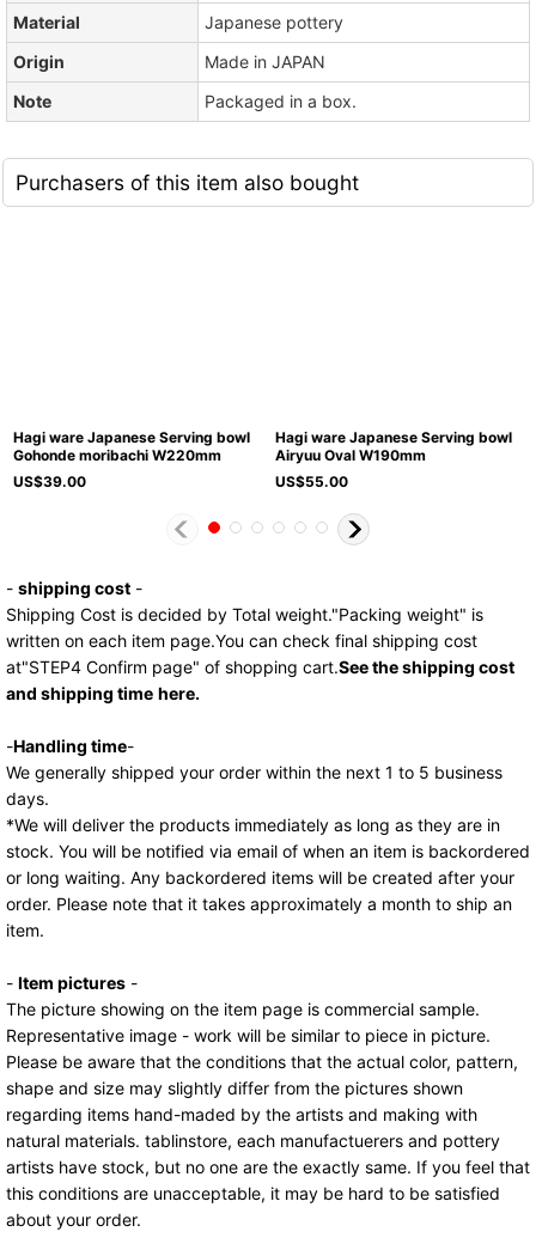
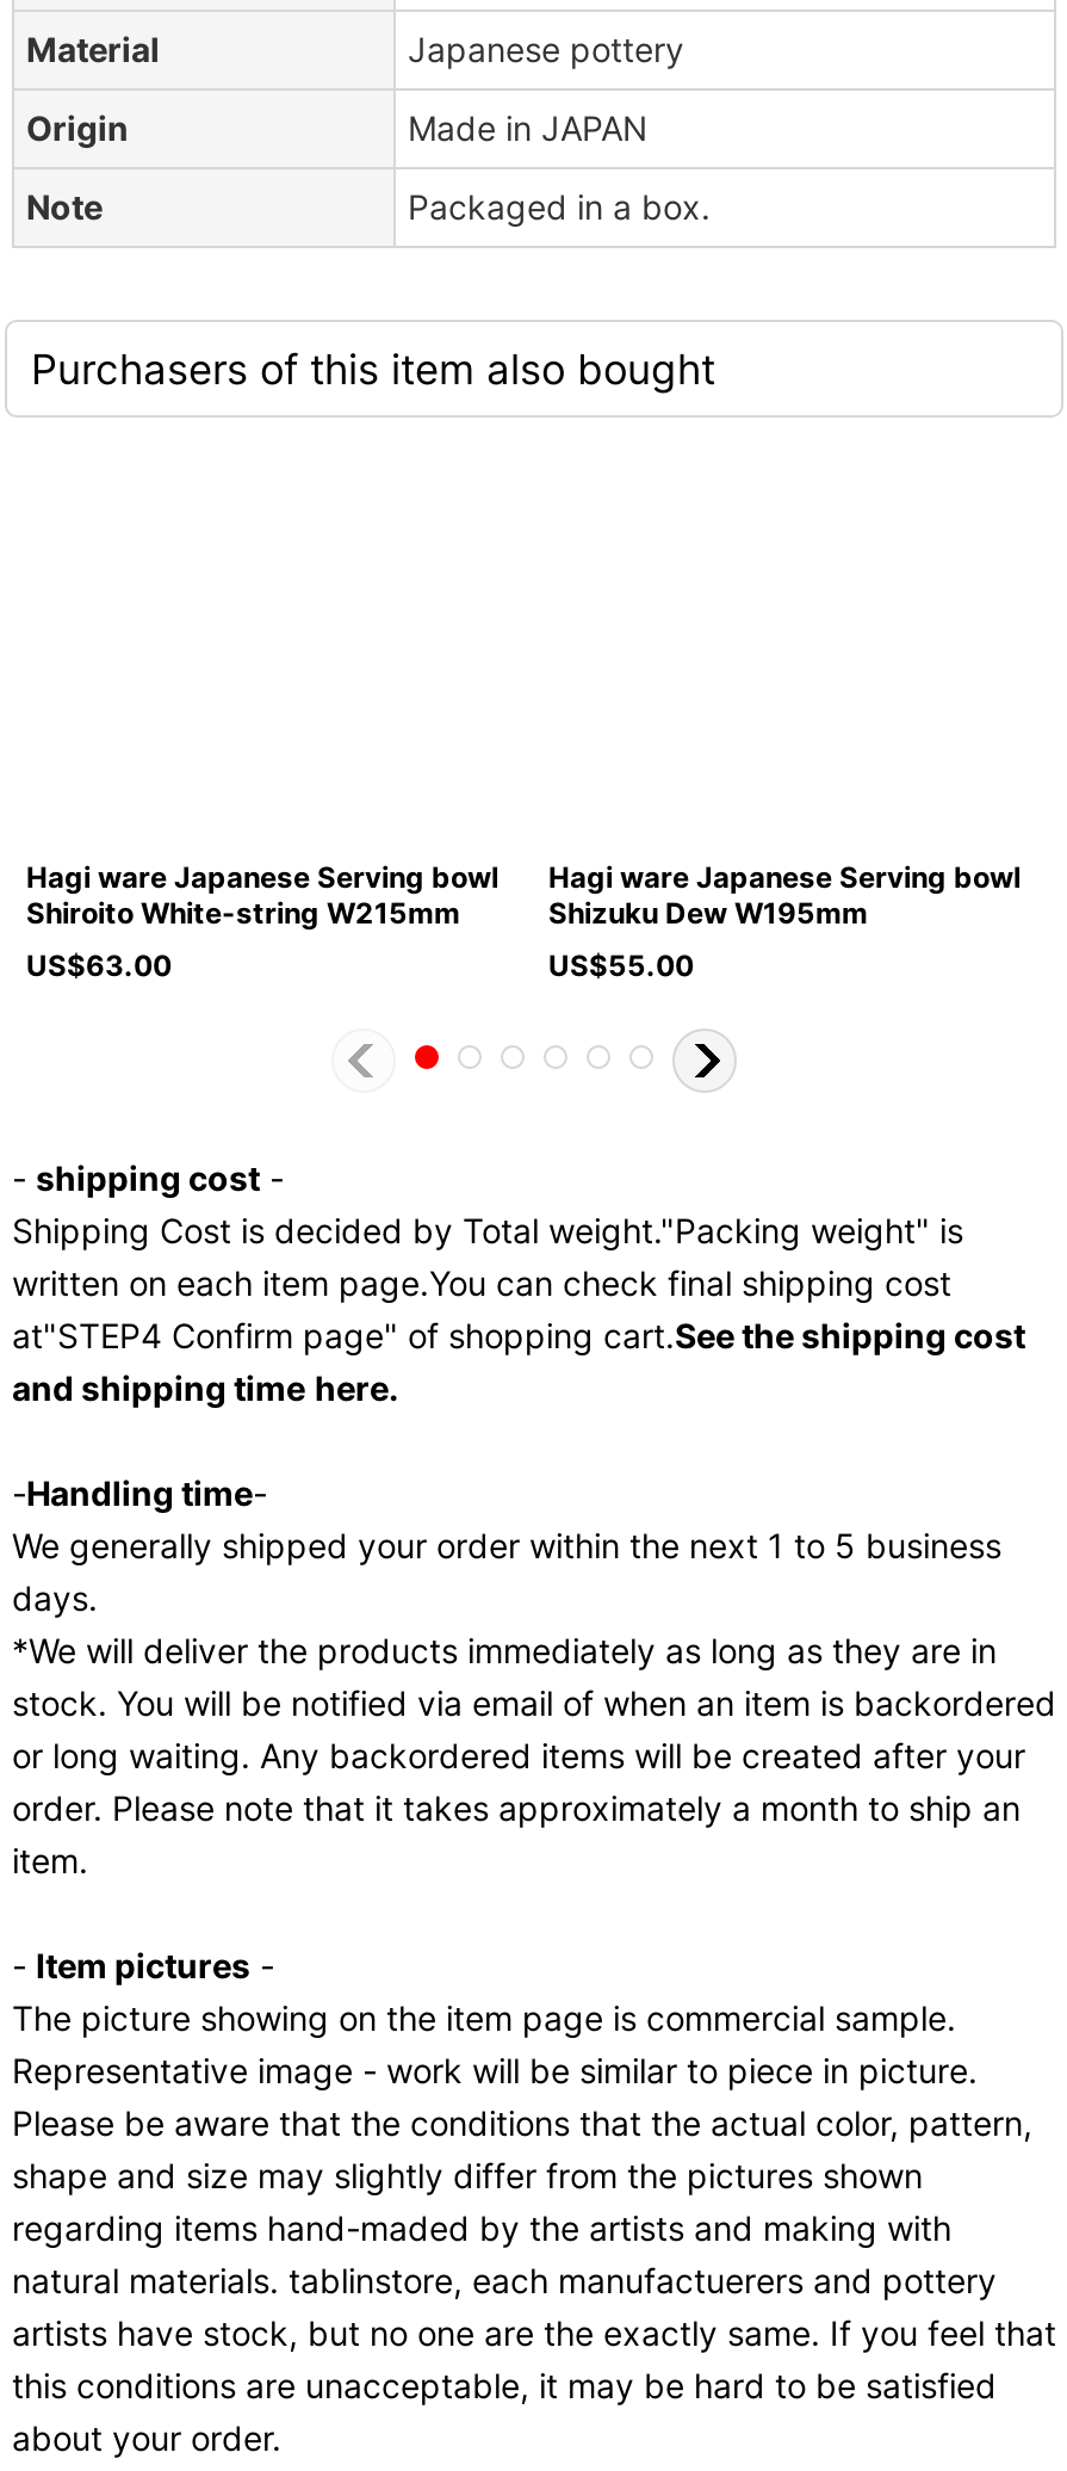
- Gohonde moribachi W220mm
+ Shiroito White-string W215mm

- Airyuu Oval W190mm
+ Shizuku Dew W195mm

- US$39.00
+ US$63.00
